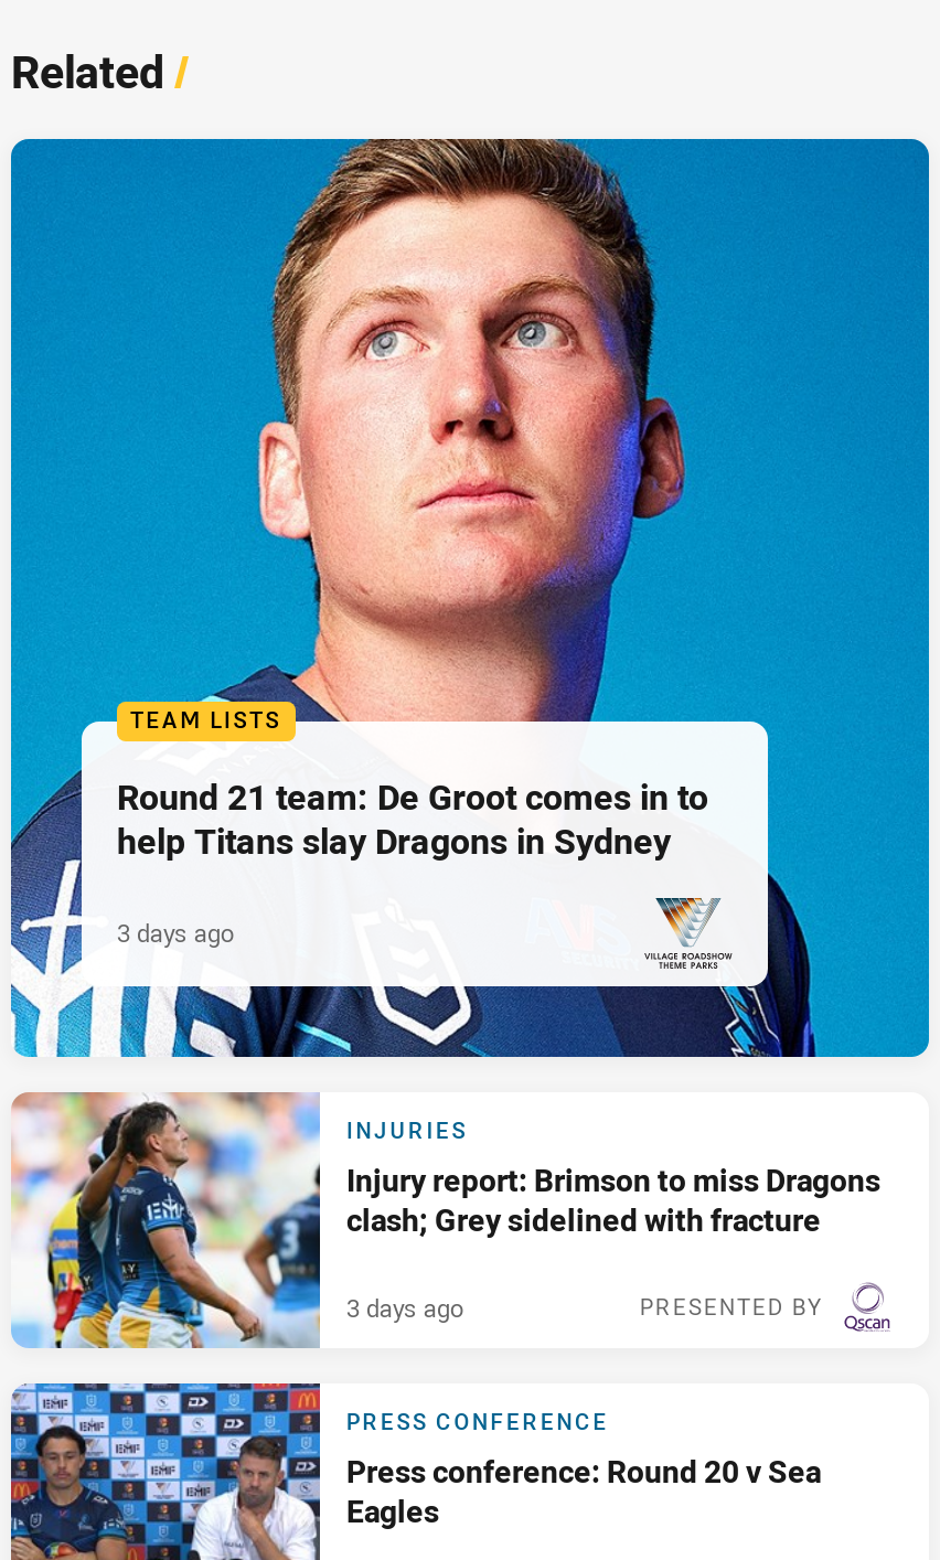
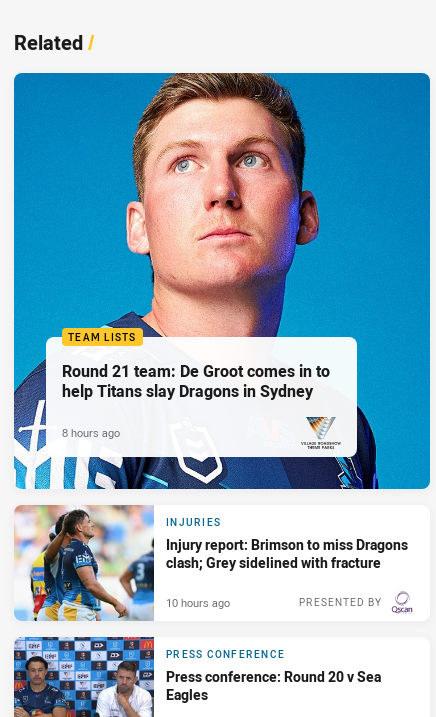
- 3 days ago
+ 8 hours ago

- 3 days ago
+ 10 hours ago
